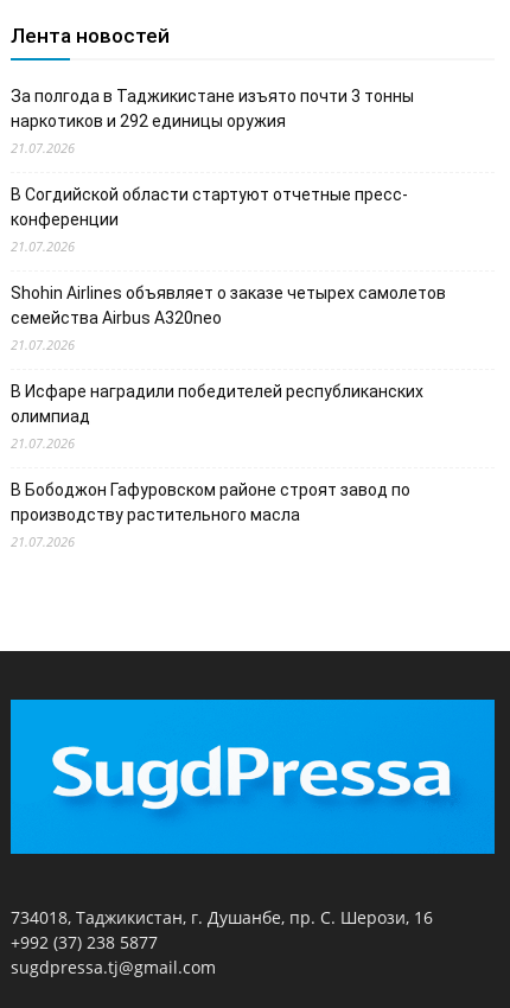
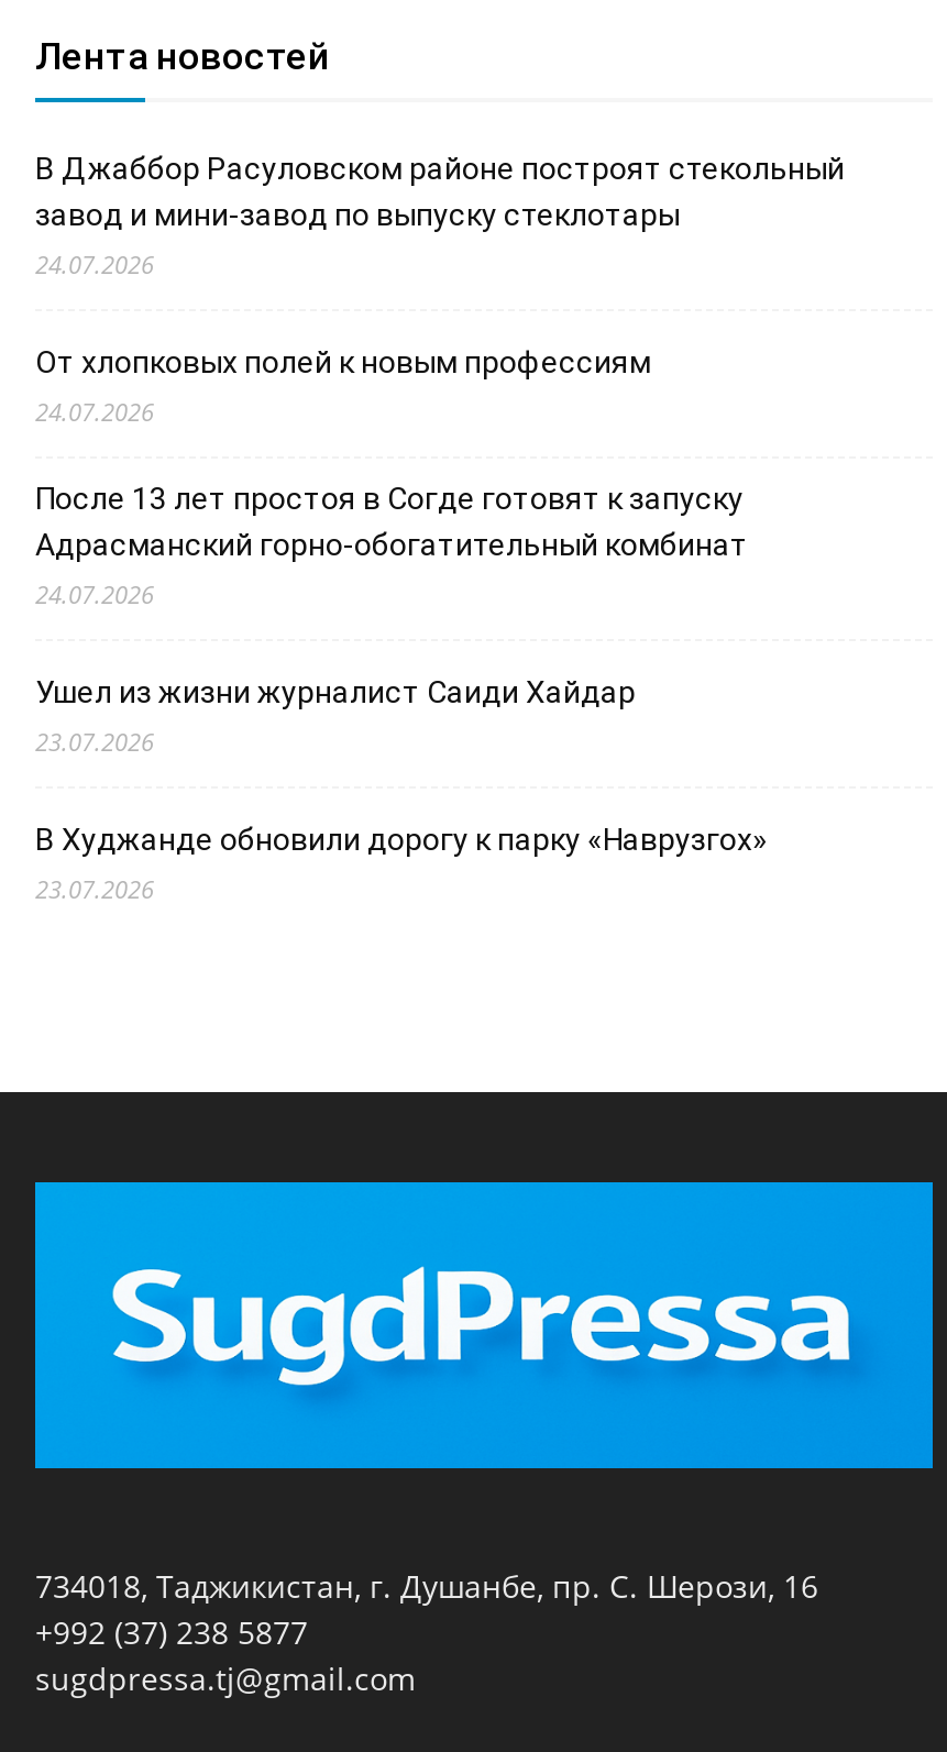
- За полгода в Таджикистане изъято почти 3 тонны
- наркотиков и 292 единицы оружия
- 21.07.2026
+ В Джаббор Расуловском районе построят стекольный
+ завод и мини-завод по выпуску стеклотары
+ 24.07.2026

- В Согдийской области стартуют отчетные пресс-
- конференции
- 21.07.2026
+ От хлопковых полей к новым профессиям
+ 24.07.2026

- Shohin Airlines объявляет о заказе четырех самолетов
- семейства Airbus A320neo
- 21.07.2026
+ После 13 лет простоя в Согде готовят к запуску
+ Адрасманский горно-обогатительный комбинат
+ 24.07.2026

- В Исфаре наградили победителей республиканских
- олимпиад
- 21.07.2026
+ Ушел из жизни журналист Саиди Хайдар
+ 23.07.2026

- В Бободжон Гафуровском районе строят завод по
- производству растительного масла
- 21.07.2026
+ В Худжанде обновили дорогу к парку «Наврузгох»
+ 23.07.2026
